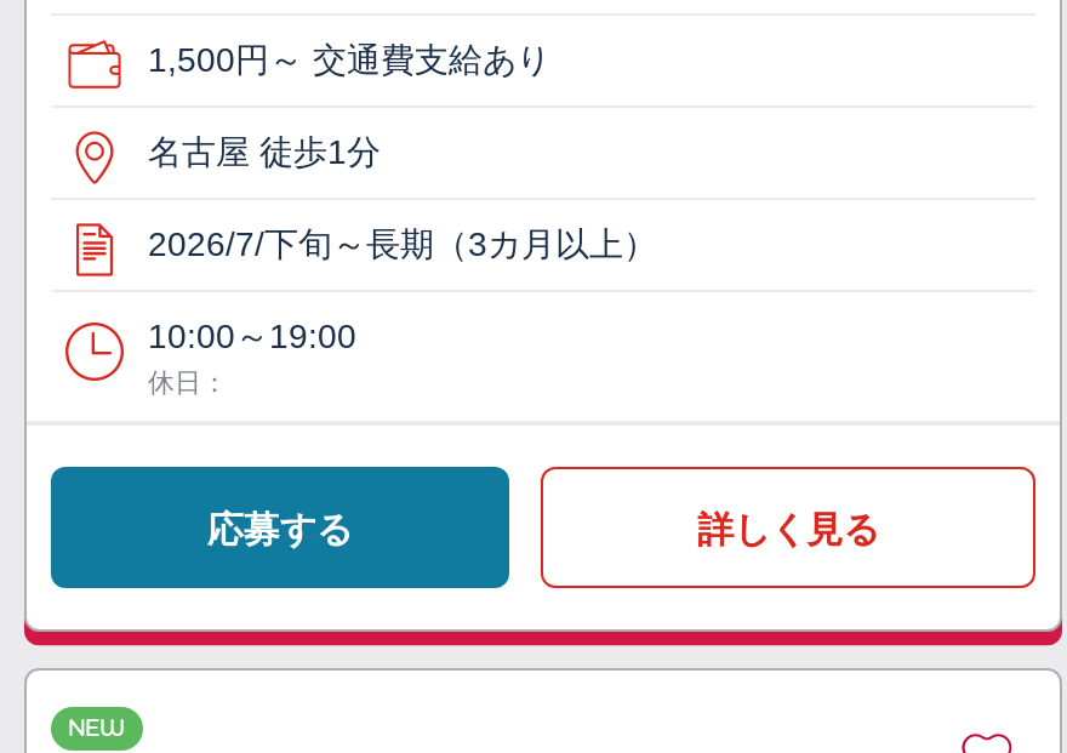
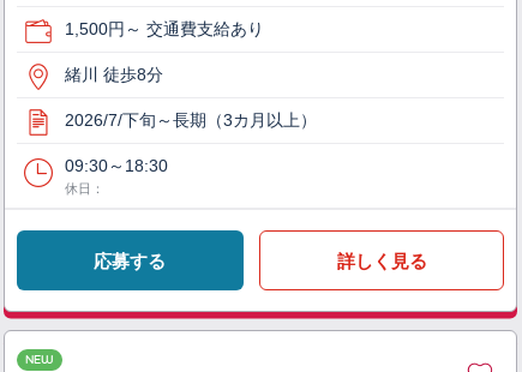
- 名古屋 徒歩1分
+ 緒川 徒歩8分

- 10:00～19:00
+ 09:30～18:30
